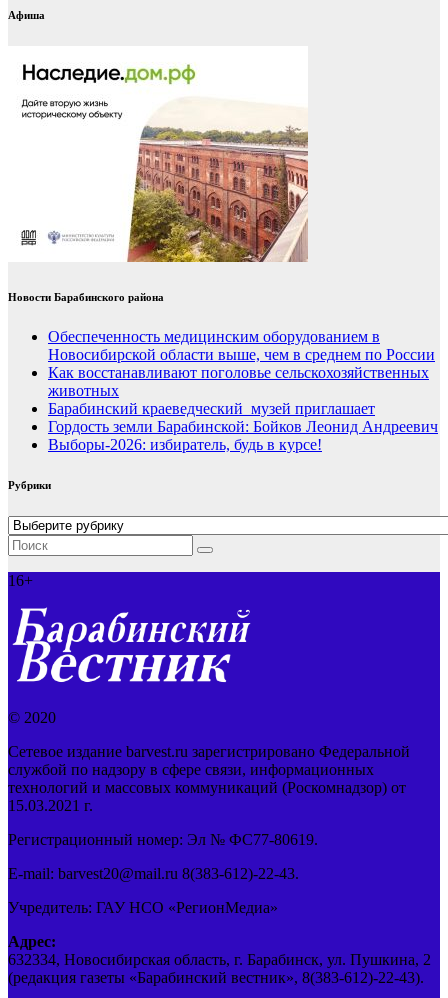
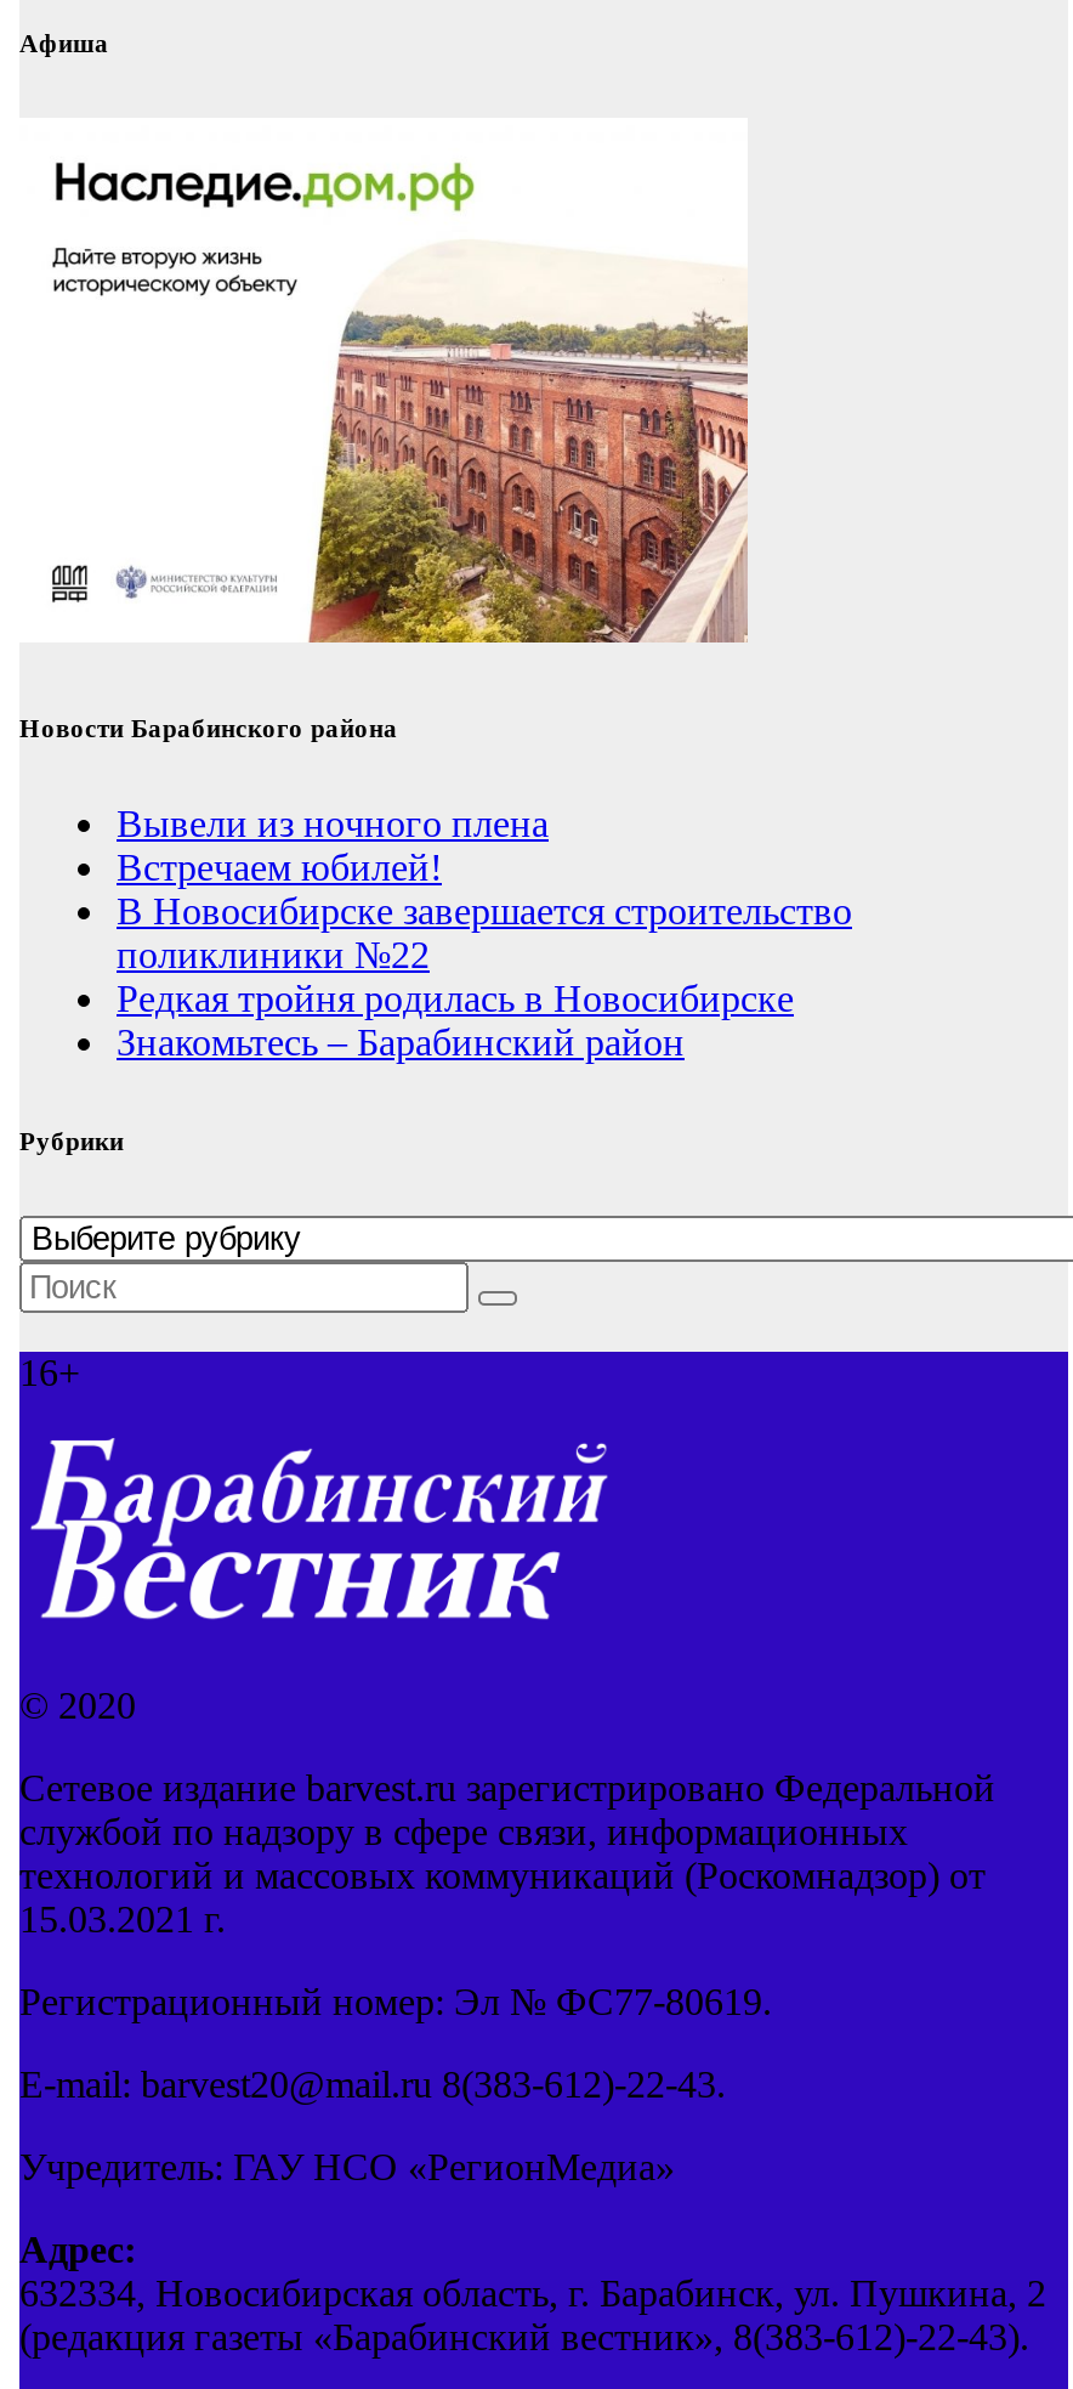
- Обеспеченность медицинским оборудованием в
- Новосибирской области выше, чем в среднем по России
- Как восстанавливают поголовье сельскохозяйственных
- животных
- Барабинский краеведческий музей приглашает
- Гордость земли Барабинской: Бойков Леонид Андреевич
- Выборы-2026: избиратель, будь в курсе!
+ Вывели из ночного плена
+ Встречаем юбилей!
+ В Новосибирске завершается строительство
+ поликлиники №22
+ Редкая тройня родилась в Новосибирске
+ Знакомьтесь – Барабинский район
